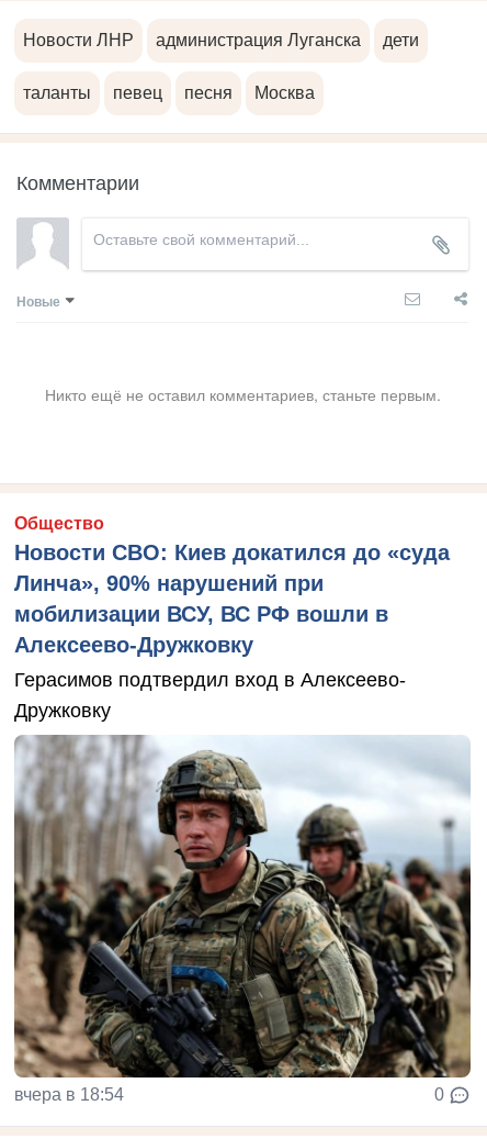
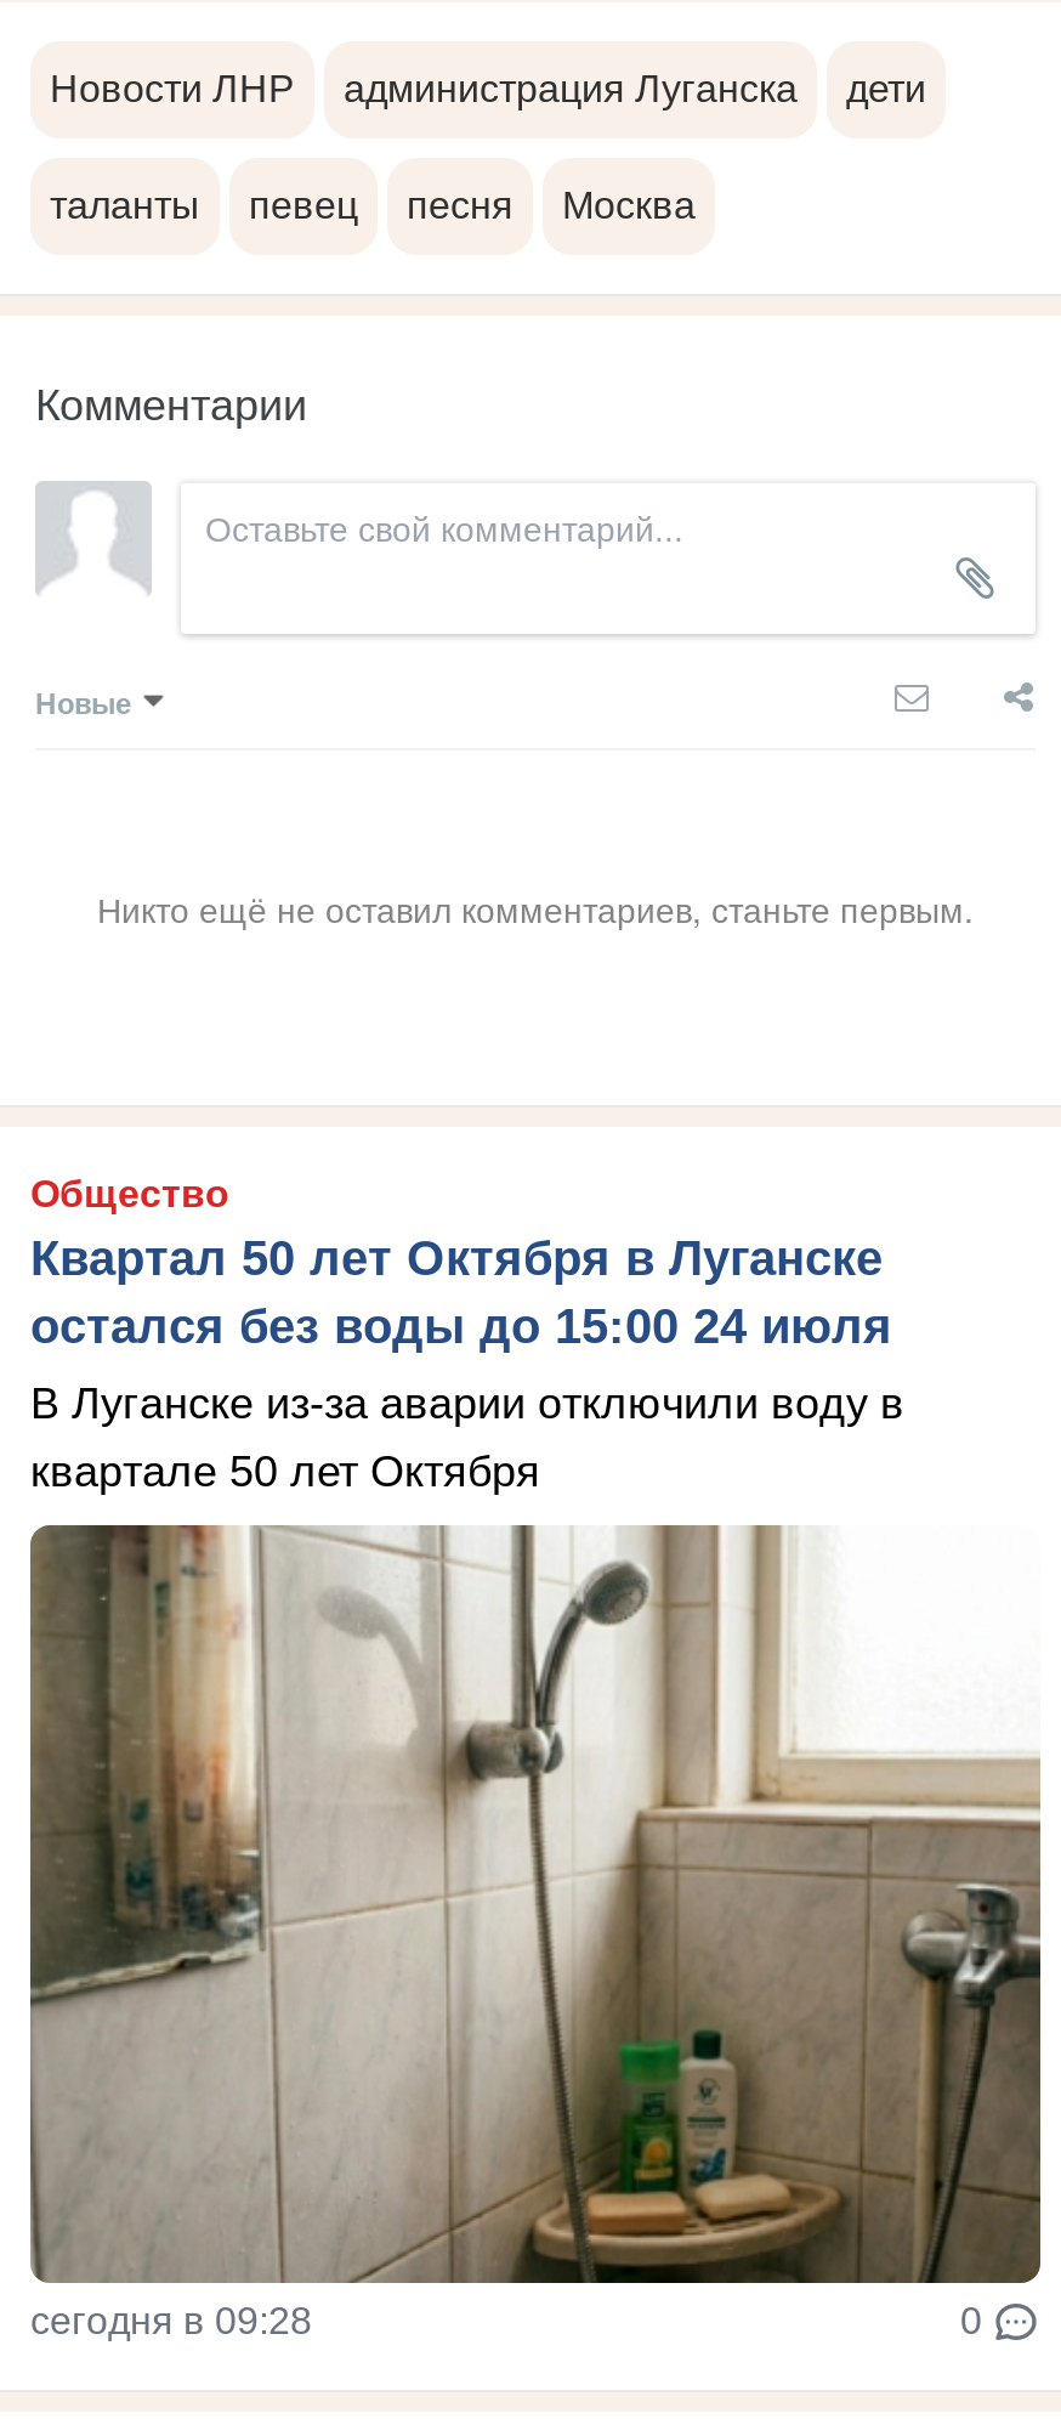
- Новости СВО: Киев докатился до «суда
- Линча», 90% нарушений при
- мобилизации ВСУ, ВС РФ вошли в
- Алексеево-Дружковку
+ Квартал 50 лет Октября в Луганске
+ остался без воды до 15:00 24 июля

- Герасимов подтвердил вход в Алексеево-
- Дружковку
+ В Луганске из-за аварии отключили воду в
+ квартале 50 лет Октября

- [image]
- вчера в 18:54
+ [image]
+ сегодня в 09:28
